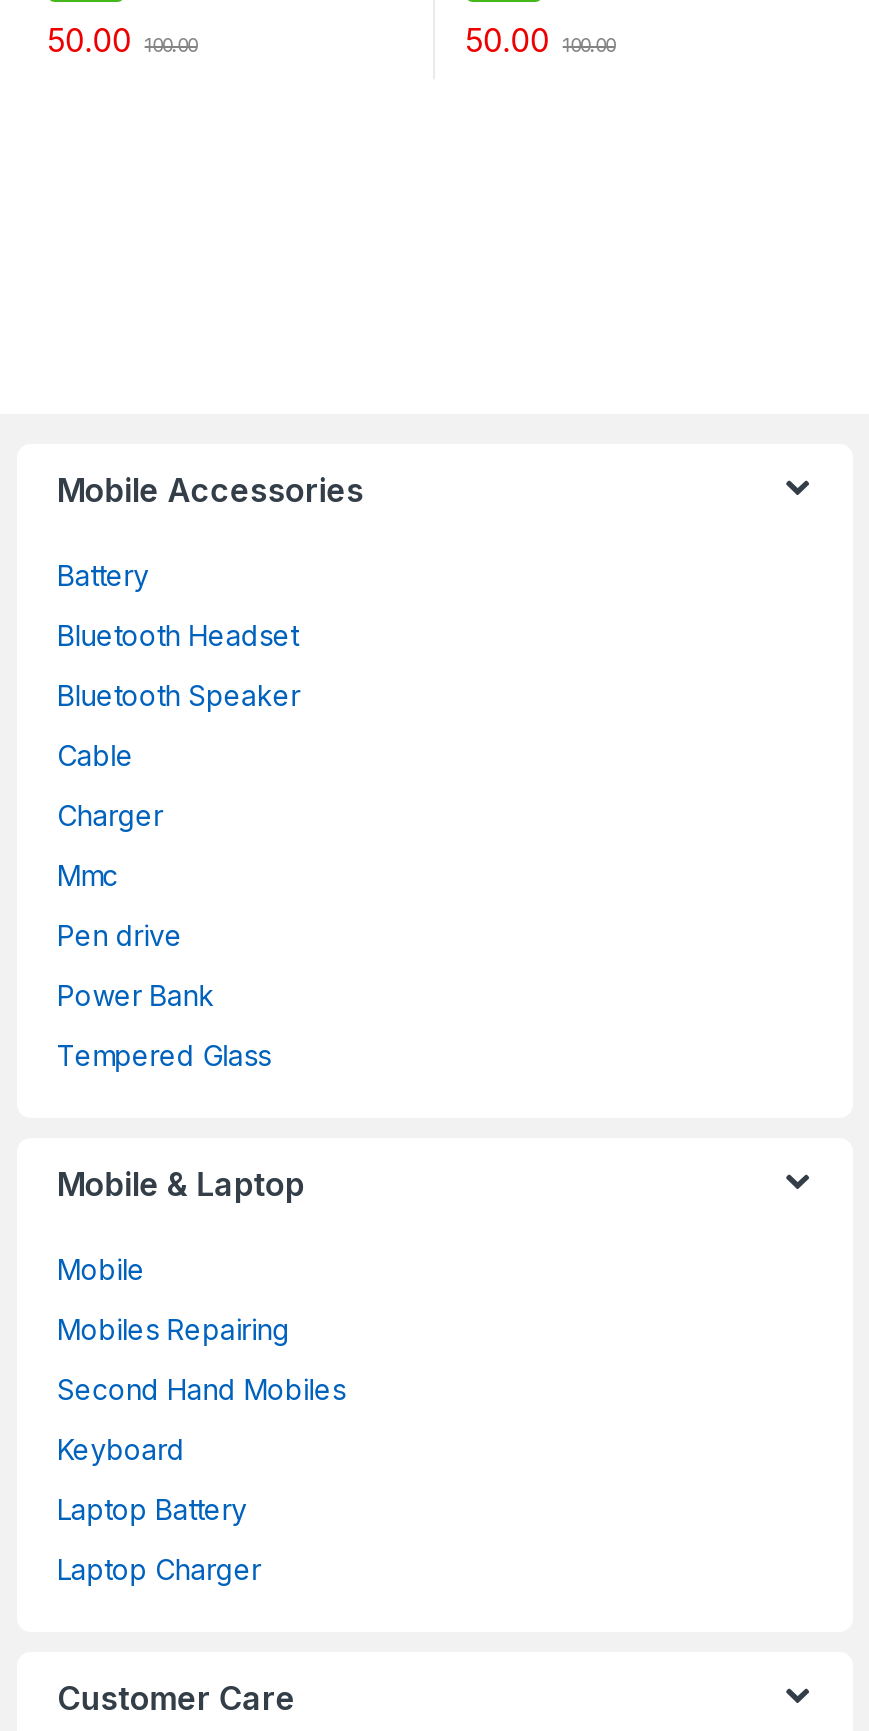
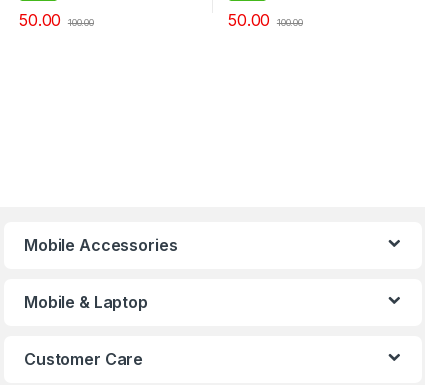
- Battery
- Bluetooth Headset
- Bluetooth Speaker
- Cable
- Charger
- Mmc
- Pen drive
- Power Bank
- Tempered Glass

- Mobile
- Mobiles Repairing
- Second Hand Mobiles
- Keyboard
- Laptop Battery
- Laptop Charger
